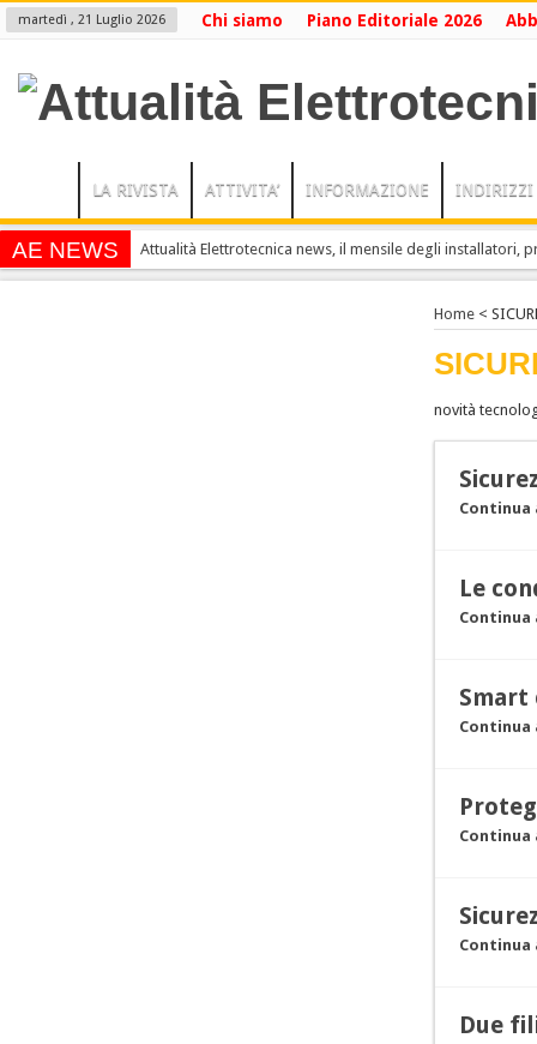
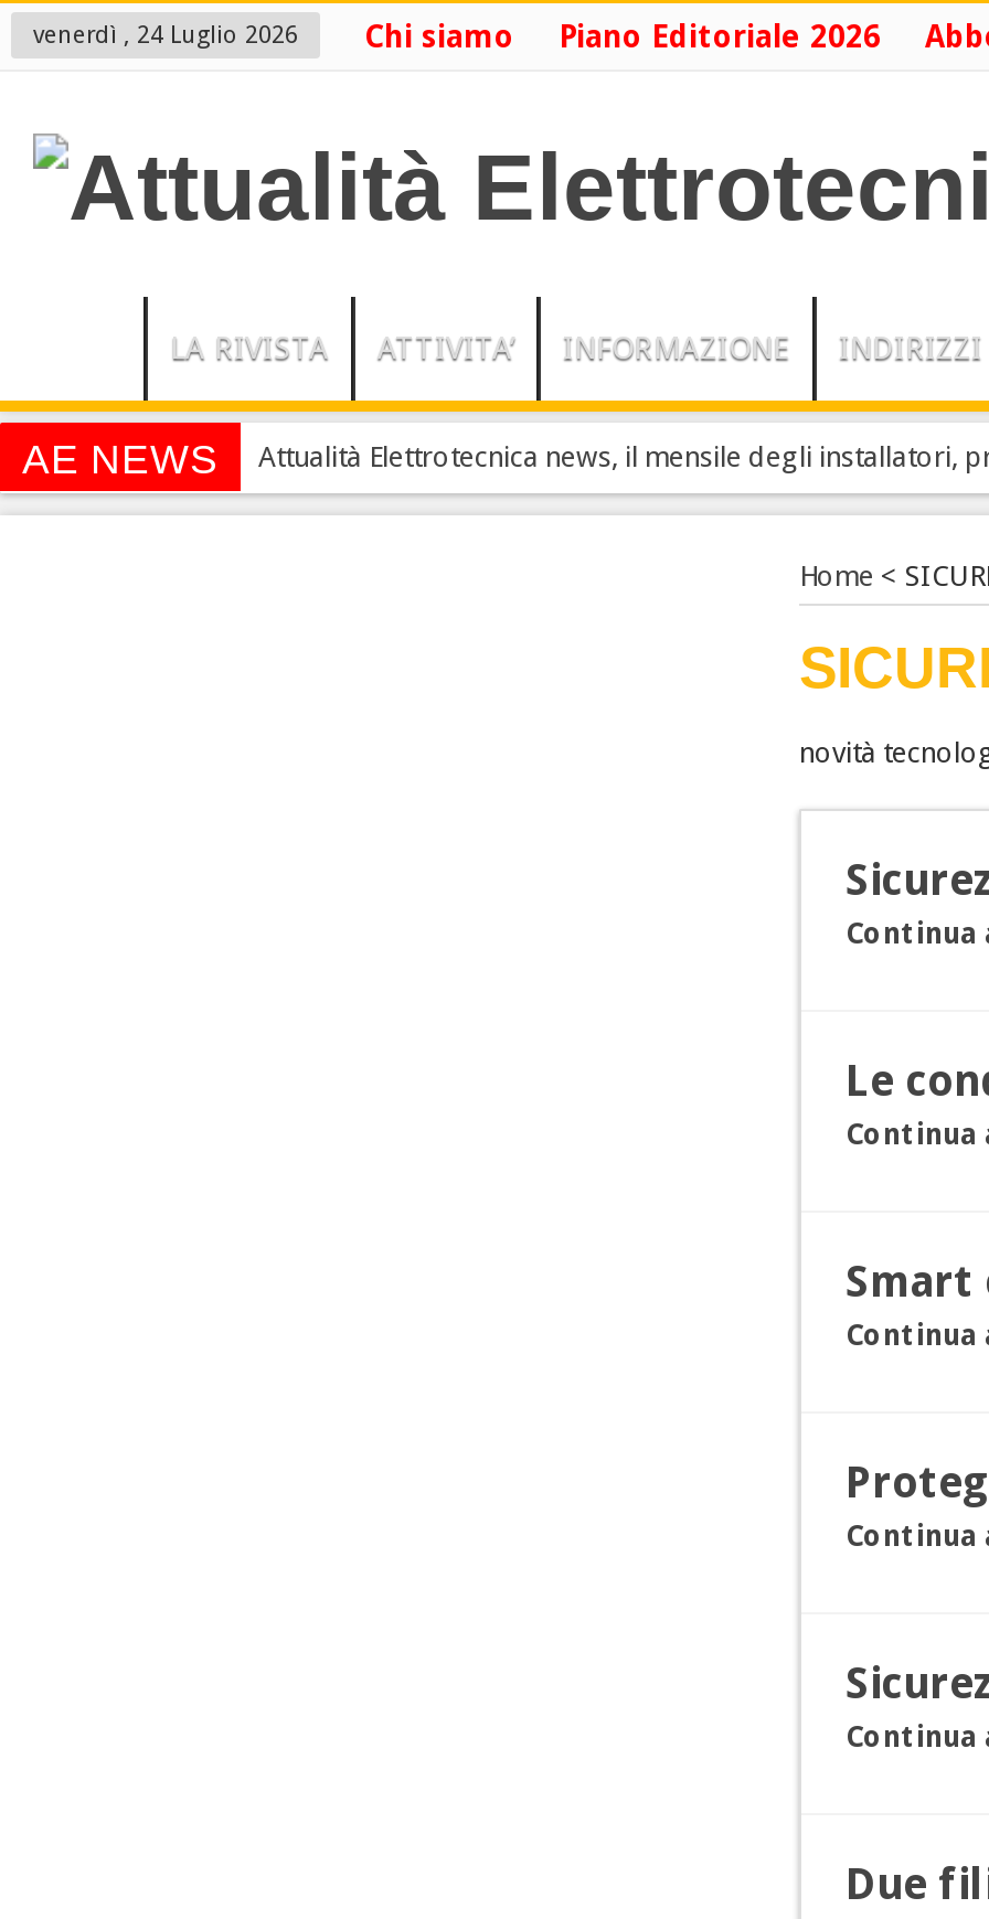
- martedì , 21 Luglio 2026
+ venerdì , 24 Luglio 2026
